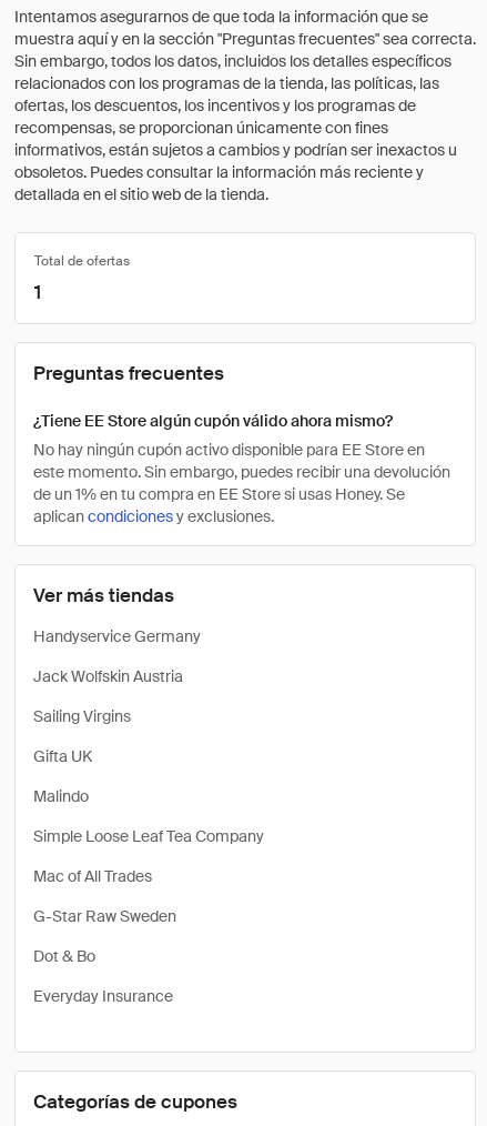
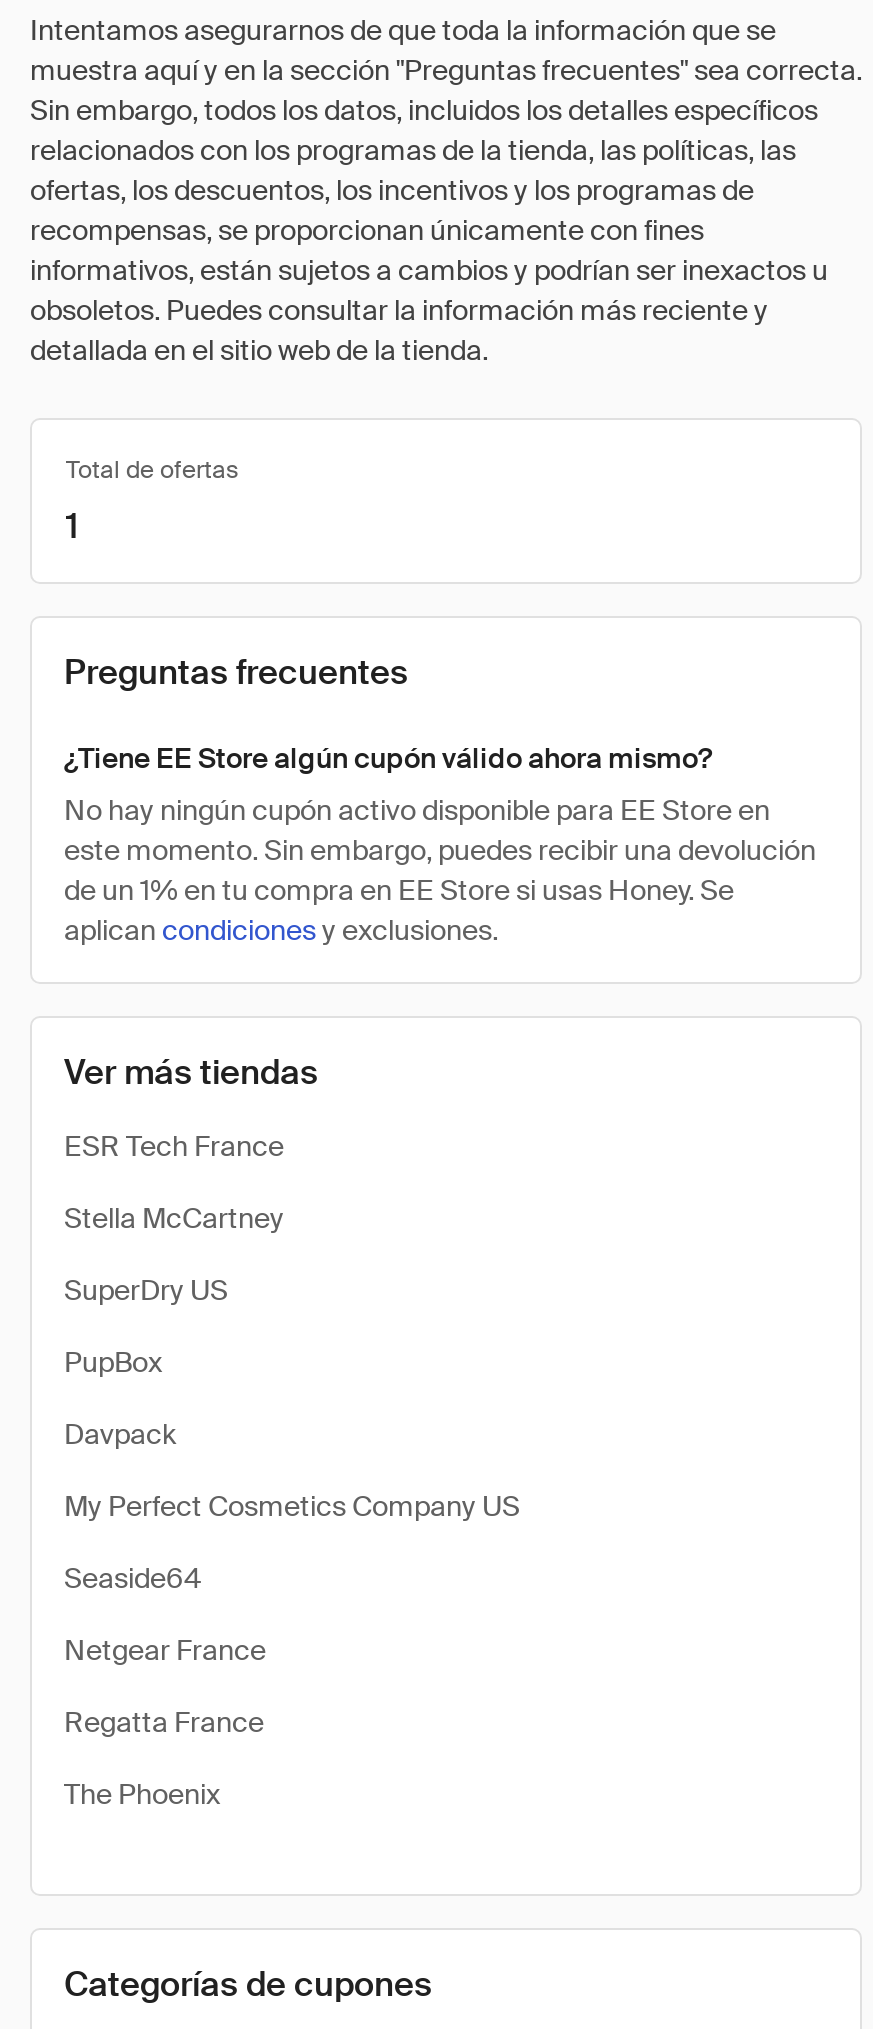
- Handyservice Germany
+ ESR Tech France

- Jack Wolfskin Austria
+ Stella McCartney

- Sailing Virgins
+ SuperDry US

- Gifta UK
+ PupBox

- Malindo
+ Davpack

- Simple Loose Leaf Tea Company
+ My Perfect Cosmetics Company US

- Mac of All Trades
+ Seaside64

- G-Star Raw Sweden
+ Netgear France

- Dot & Bo
+ Regatta France

- Everyday Insurance
+ The Phoenix
